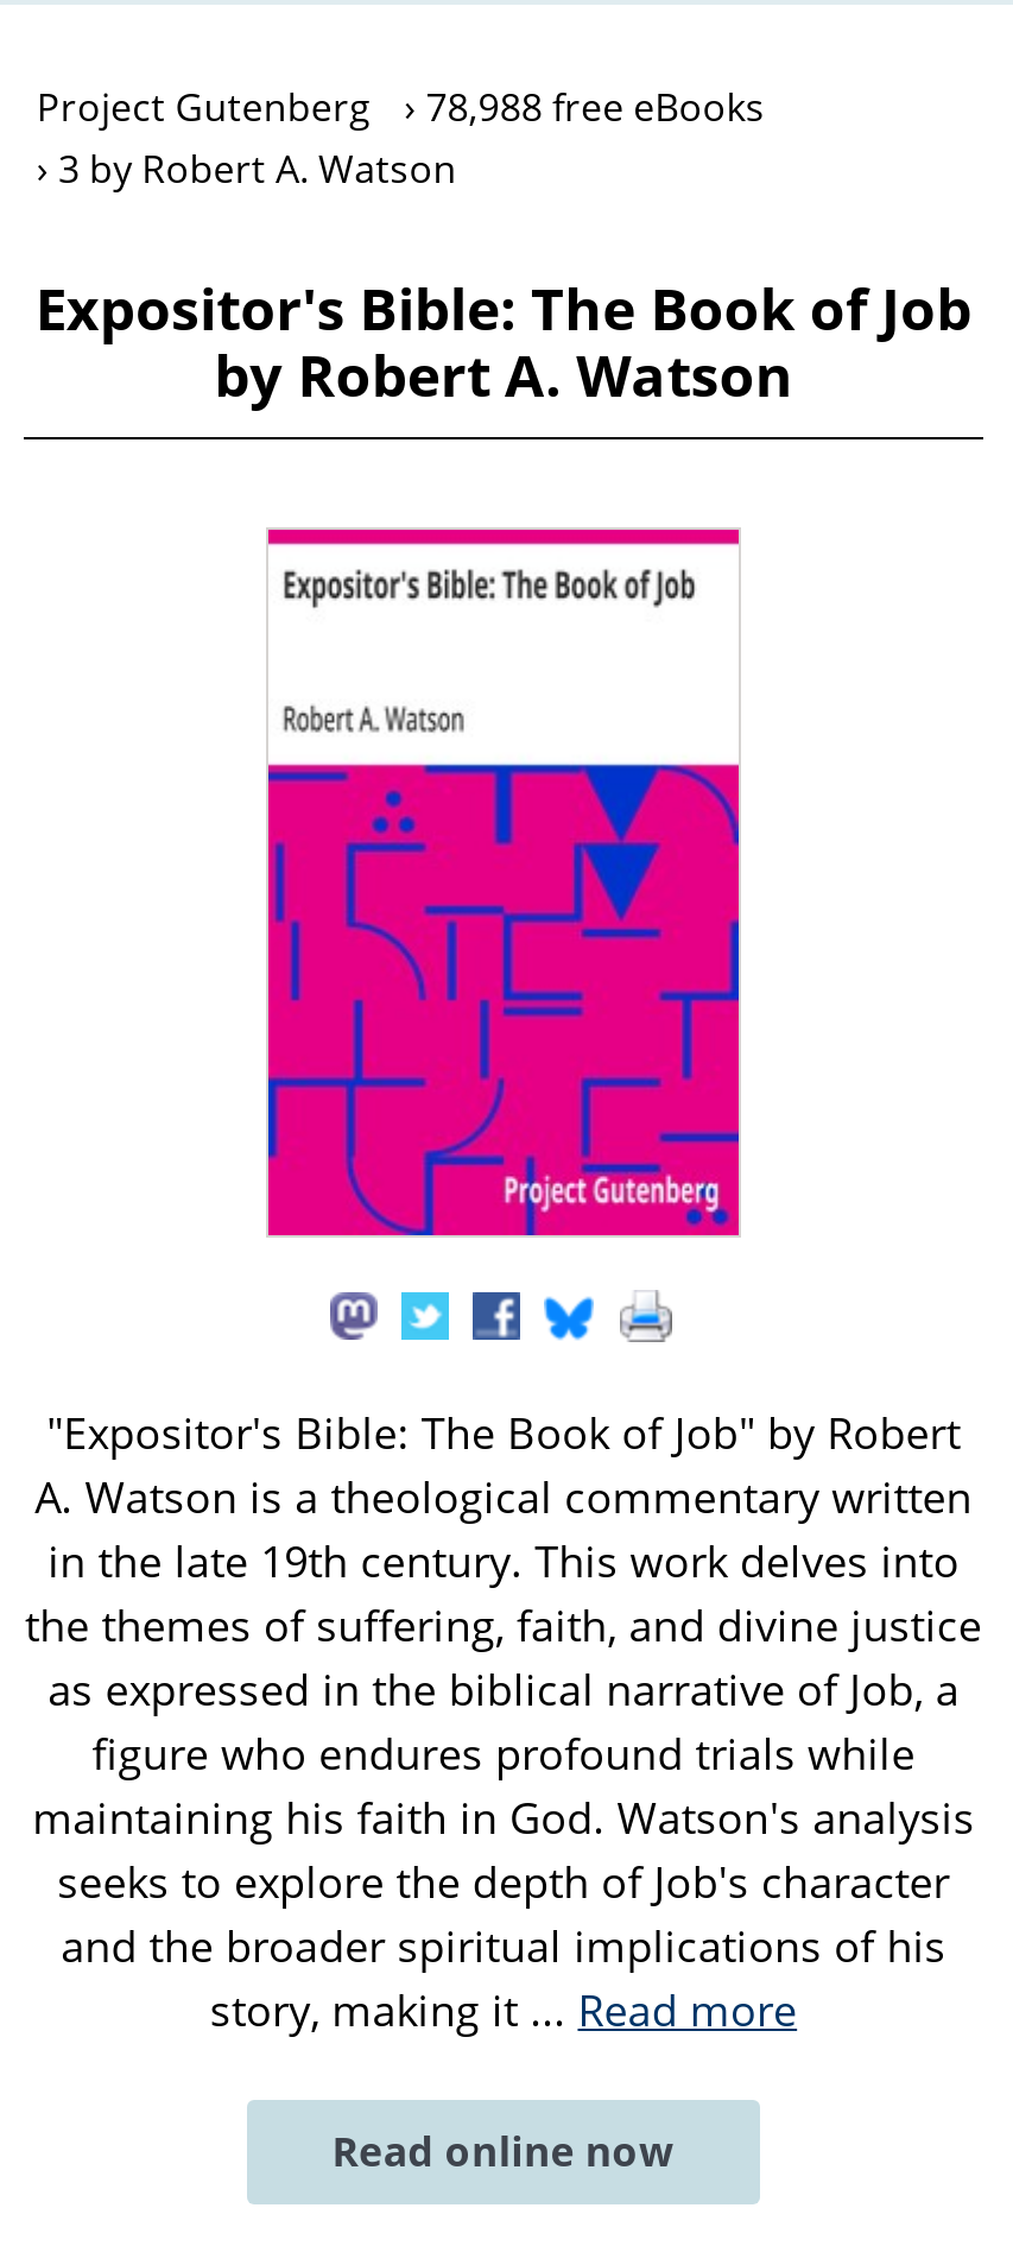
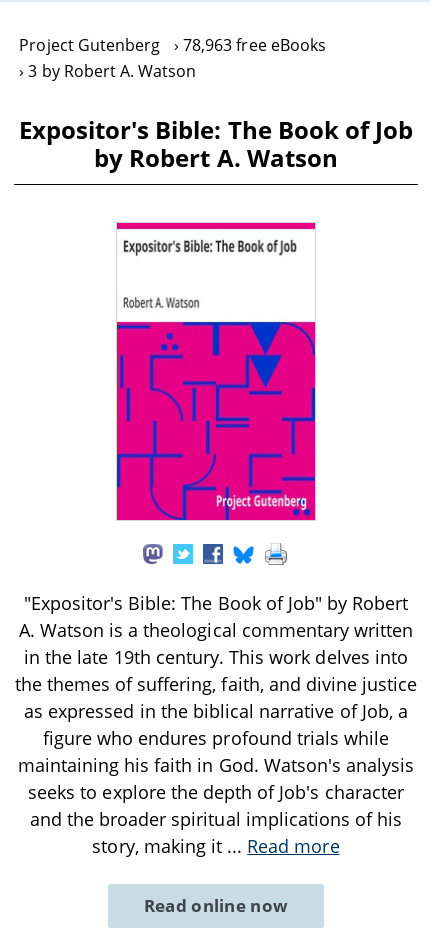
- Project Gutenberg 78,988 free eBooks
+ Project Gutenberg 78,963 free eBooks
